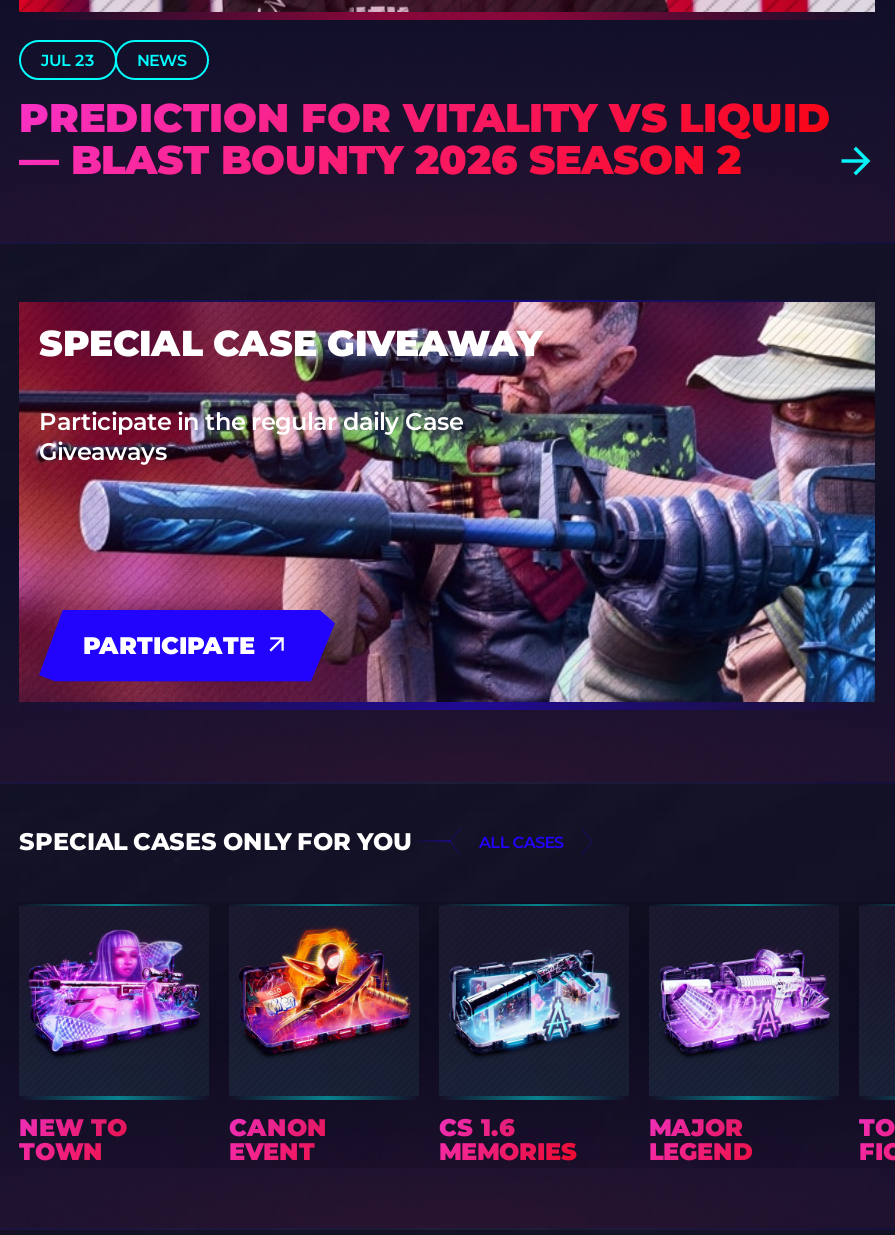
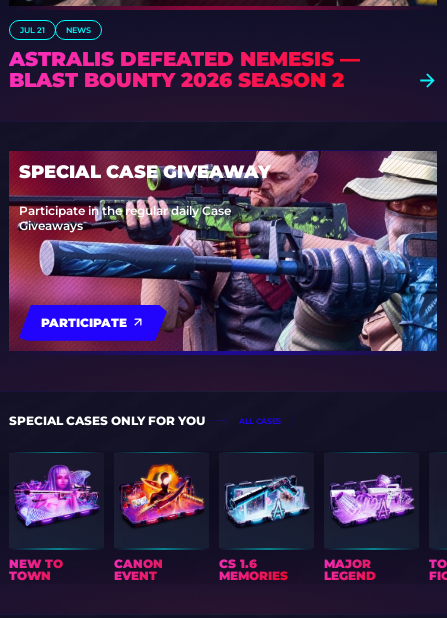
- JUL 23
+ JUL 21

- PREDICTION FOR VITALITY VS LIQUID
- — BLAST BOUNTY 2026 SEASON 2
+ ASTRALIS DEFEATED NEMESIS —
+ BLAST BOUNTY 2026 SEASON 2
